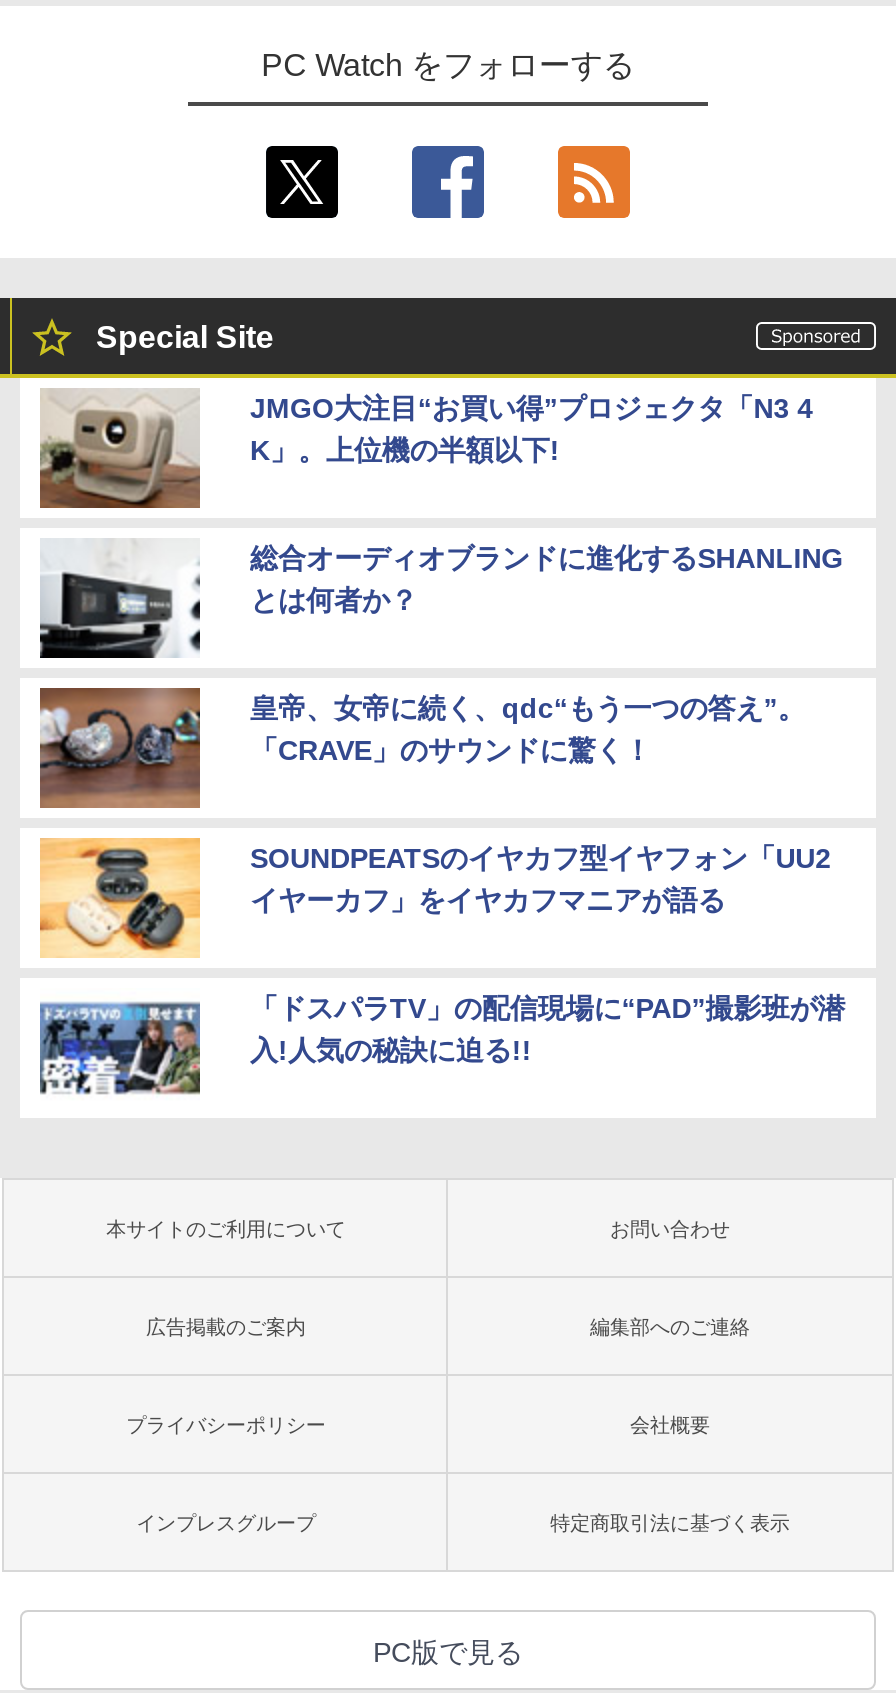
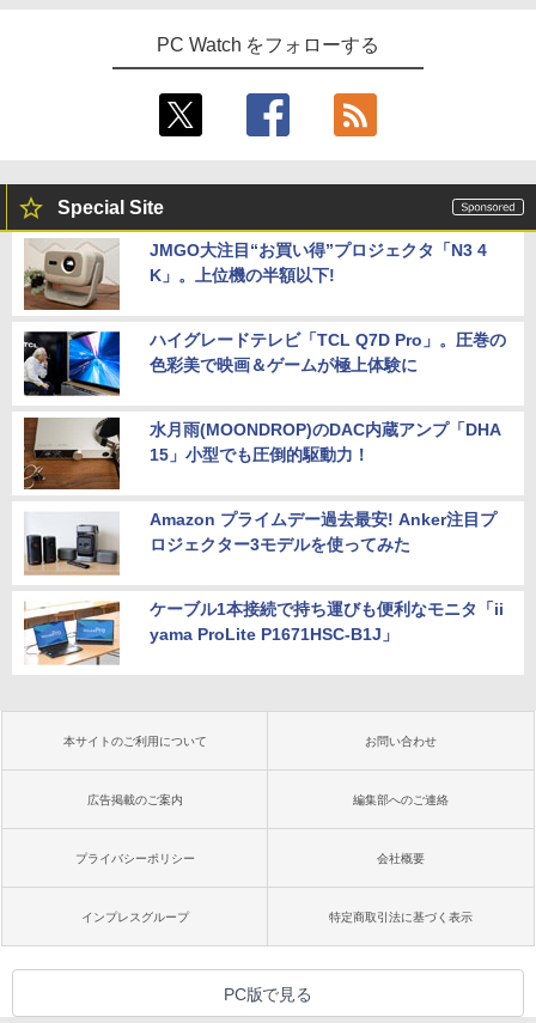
- [image]
- 総合オーディオブランドに進化するSHANLING
- とは何者か？
+ [image]
+ ハイグレードテレビ「TCL Q7D Pro」。圧巻の
+ 色彩美で映画＆ゲームが極上体験に

- [image]
- 皇帝、女帝に続く、qdc“もう一つの答え”。
- 「CRAVE」のサウンドに驚く！
+ [image]
+ 水月雨(MOONDROP)のDAC内蔵アンプ「DHA
+ 15」小型でも圧倒的駆動力！

- [image]
- SOUNDPEATSのイヤカフ型イヤフォン「UU2
- イヤーカフ」をイヤカフマニアが語る
+ [image]
+ Amazon プライムデー過去最安! Anker注目プ
+ ロジェクター3モデルを使ってみた

- [image]
- 「ドスパラTV」の配信現場に“PAD”撮影班が潜
- 入!人気の秘訣に迫る!!
+ [image]
+ ケーブル1本接続で持ち運びも便利なモニタ「ii
+ yama ProLite P1671HSC-B1J」
